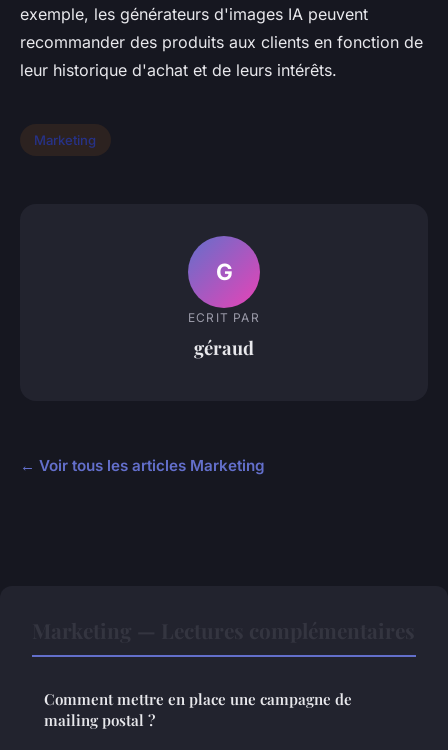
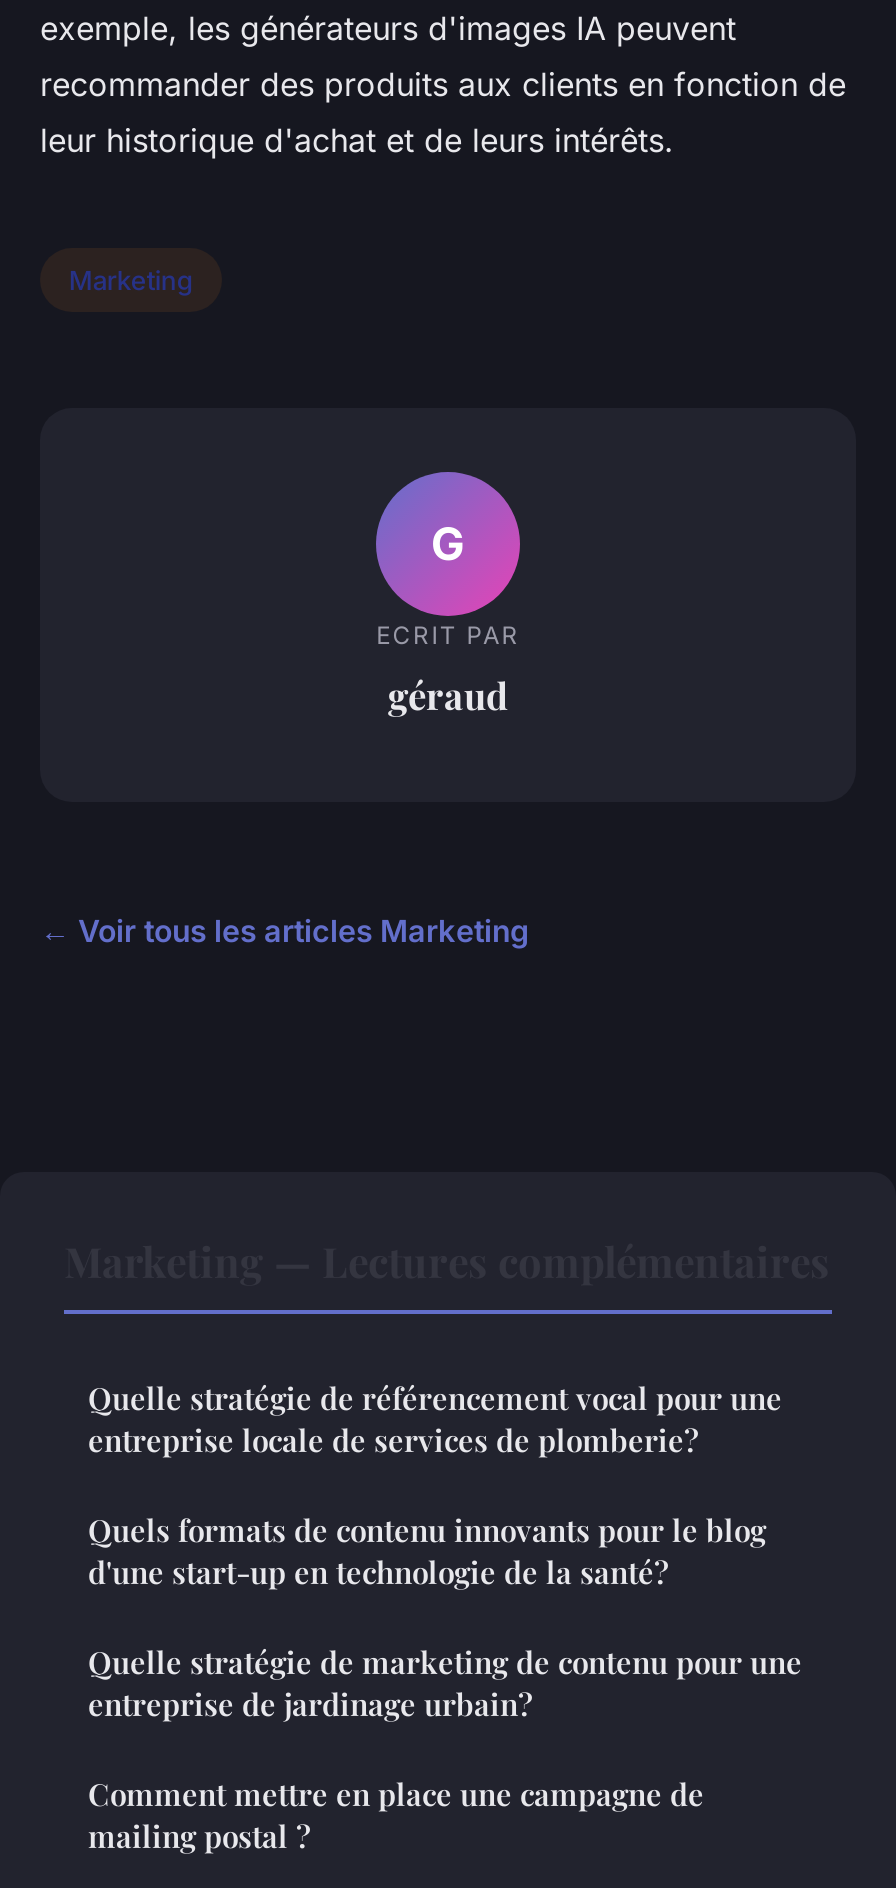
+ Quelle stratégie de référencement vocal pour une
+ entreprise locale de services de plomberie?
+ Quels formats de contenu innovants pour le blog
+ d'une start-up en technologie de la santé?
+ Quelle stratégie de marketing de contenu pour une
+ entreprise de jardinage urbain?
